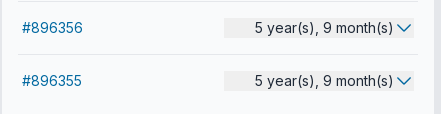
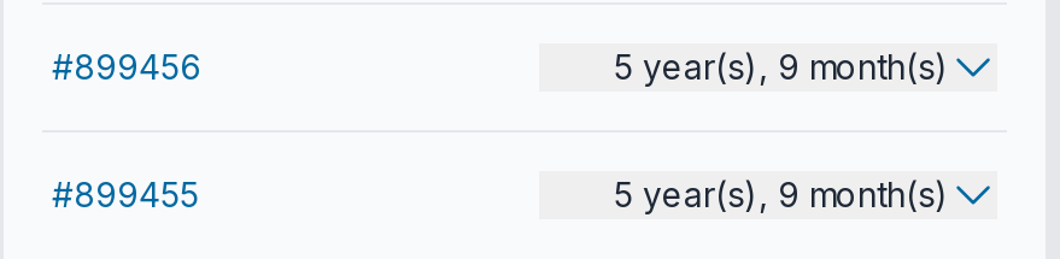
- #896356
+ #899456

- #896355
+ #899455
